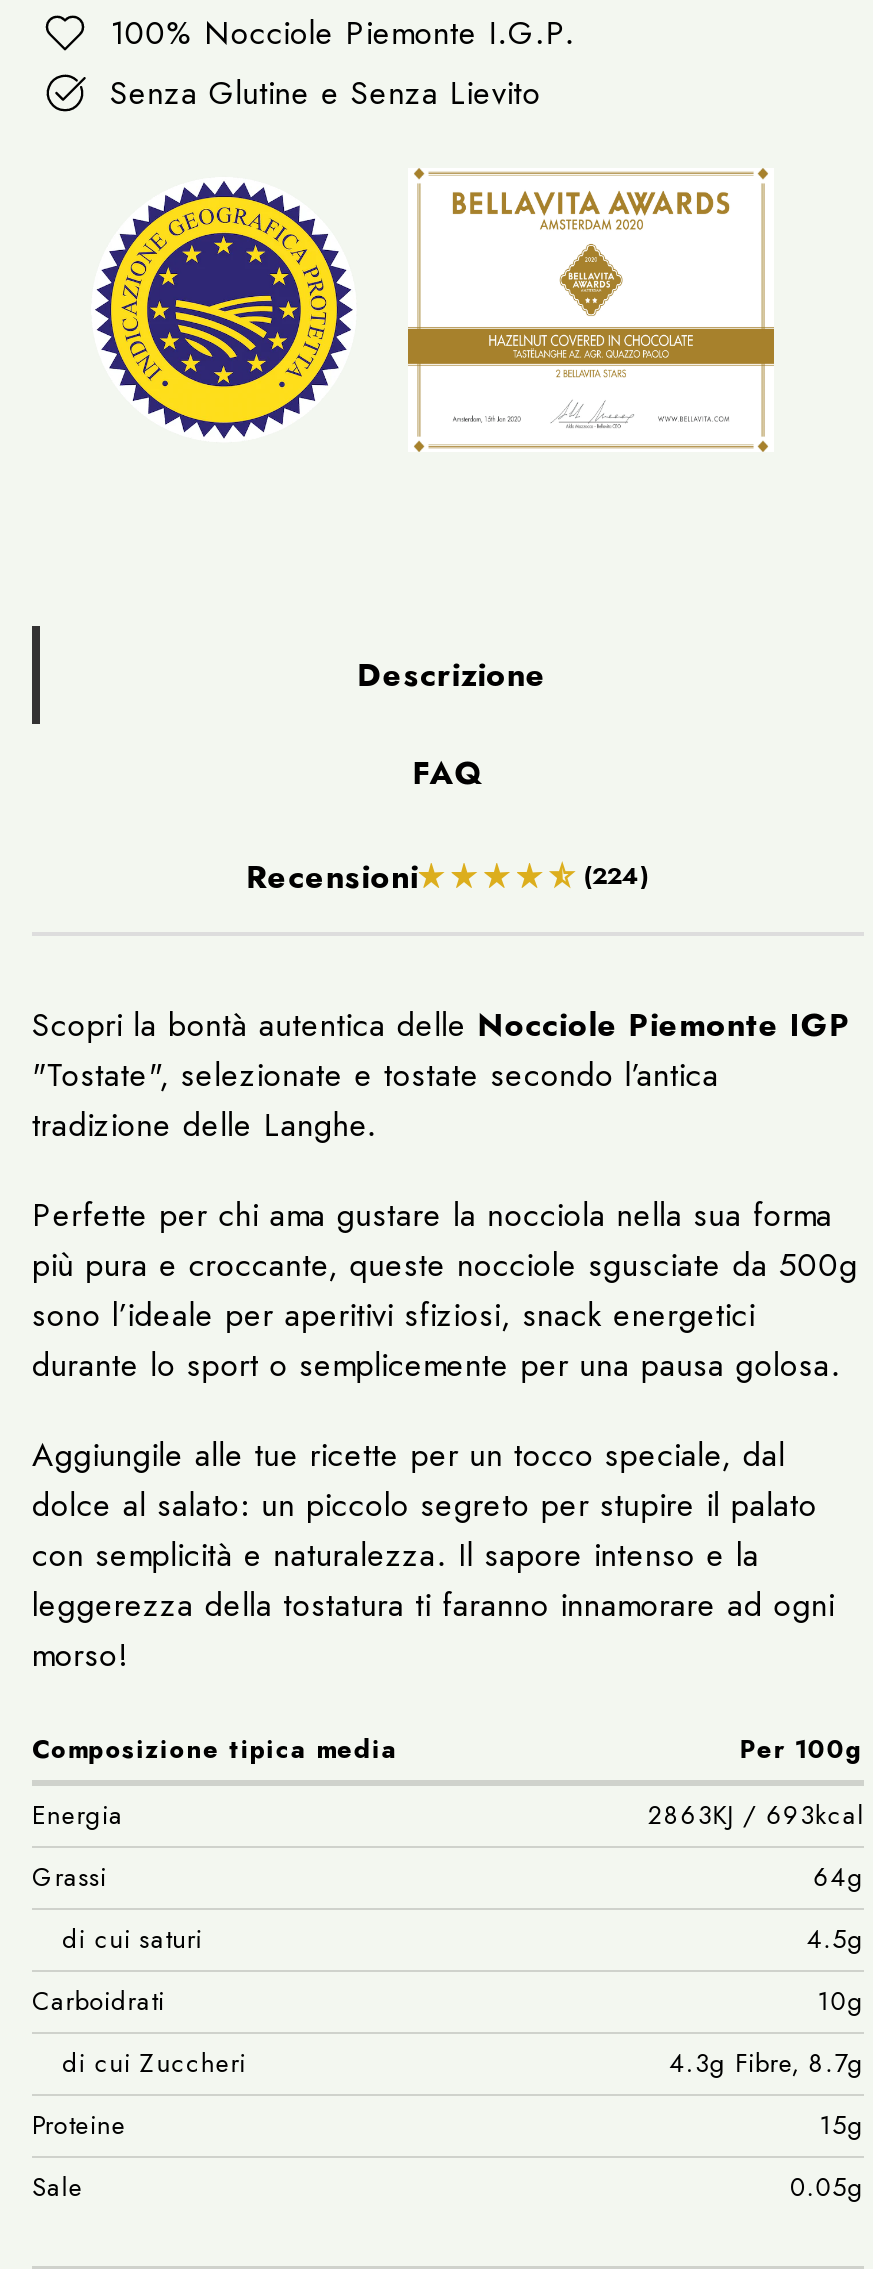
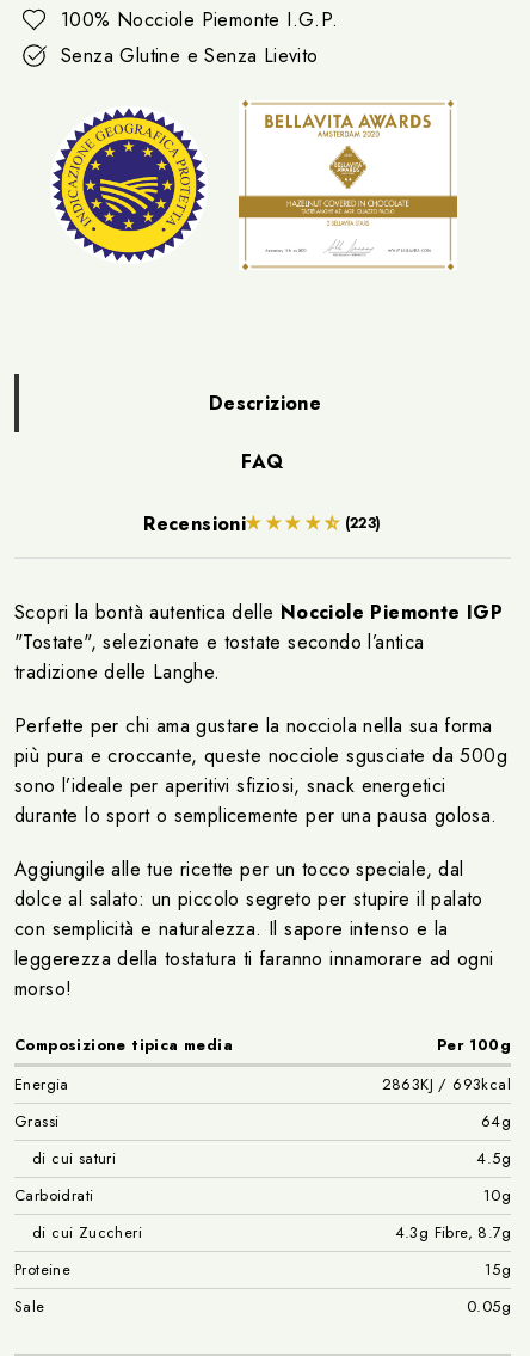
- (224)
+ (223)
